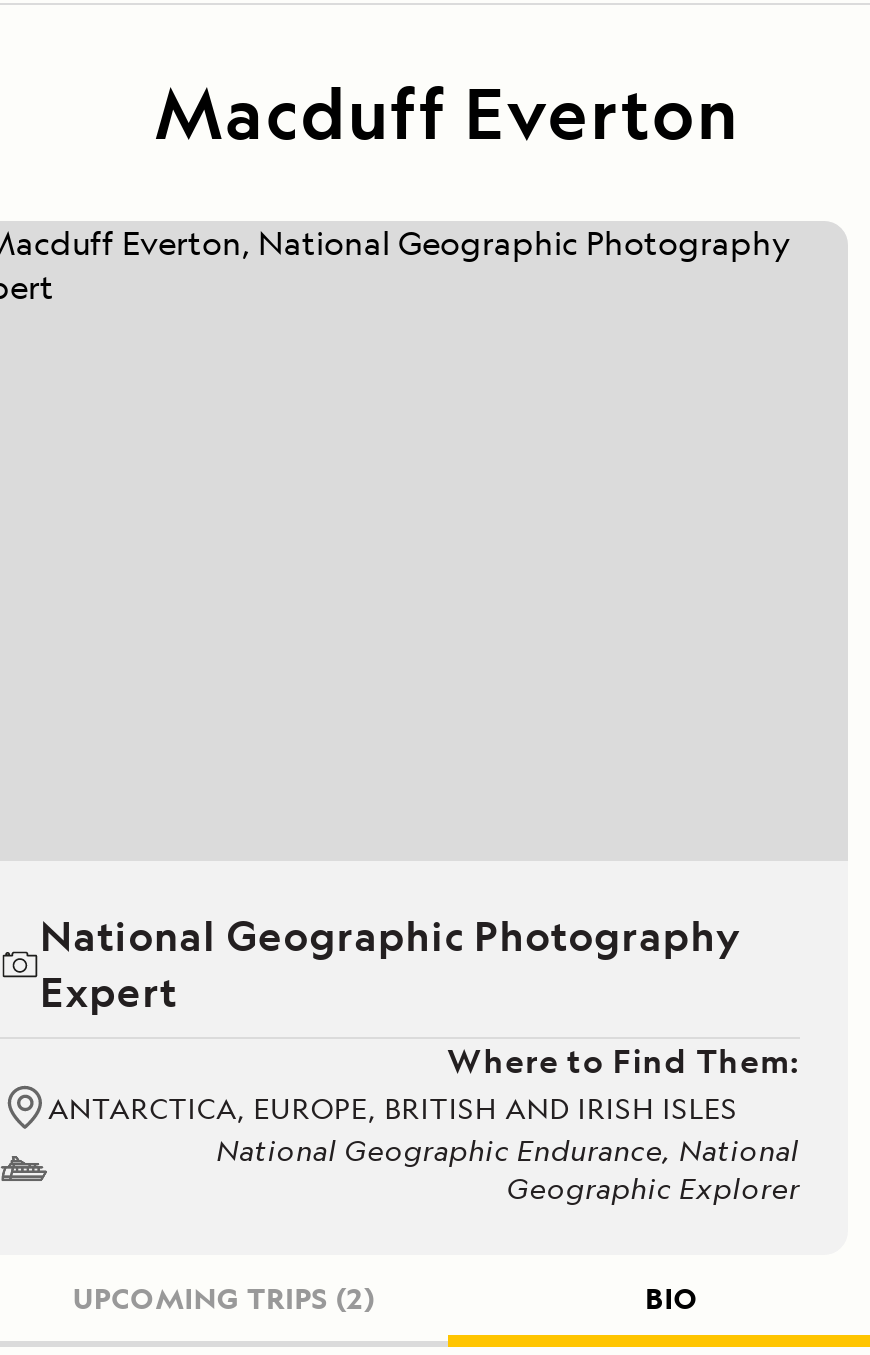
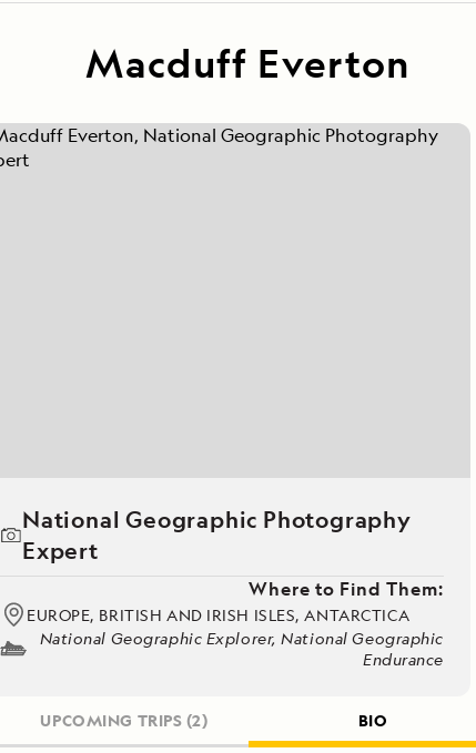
- ANTARCTICA, EUROPE, BRITISH AND IRISH ISLES
- National Geographic Endurance, National
- Geographic Explorer
+ EUROPE, BRITISH AND IRISH ISLES, ANTARCTICA
+ National Geographic Explorer, National Geographic
+ Endurance
